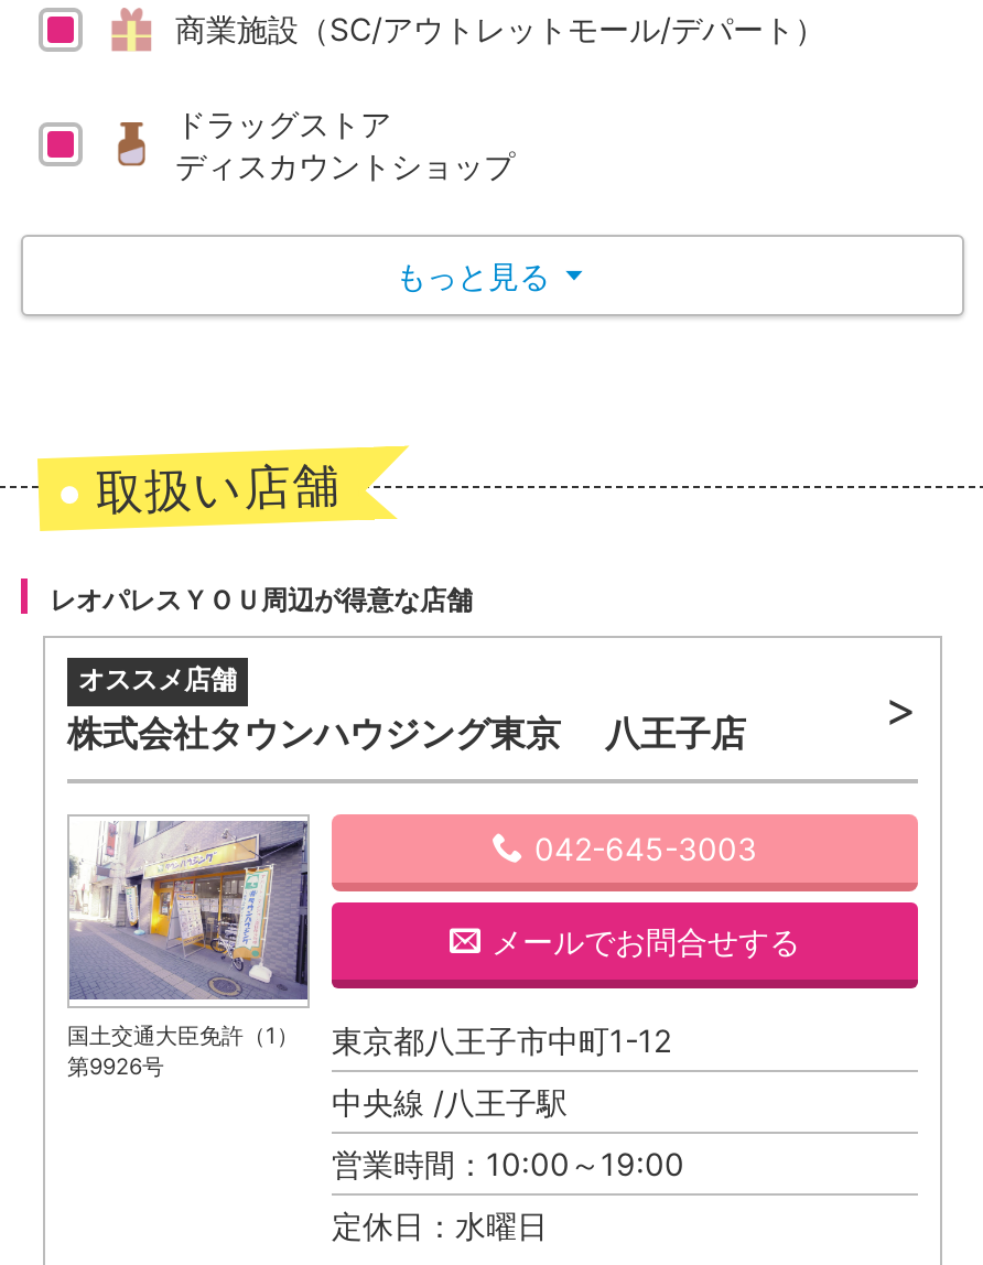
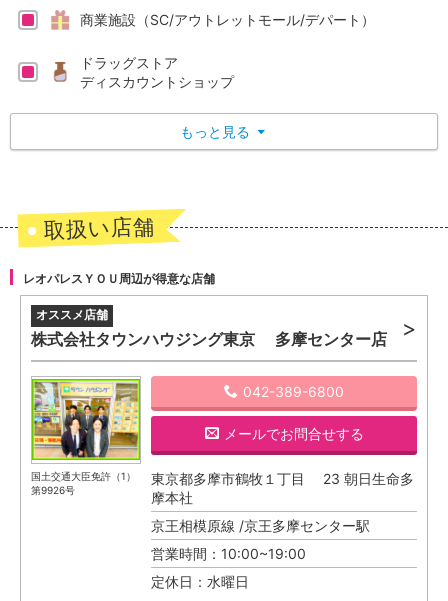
- 株式会社タウンハウジング東京 八王子店
+ 株式会社タウンハウジング東京 多摩センター店

- [image]
- 東京都八王子市中町1-12
+ [image]
+ 東京都多摩市鶴牧１丁目 23 朝日生命多
+ 摩本社

- 042-645-3003
+ 042-389-6800

- 中央線 /八王子駅
+ 京王相模原線 /京王多摩センター駅

- 営業時間：10:00～19:00
+ 営業時間：10:00~19:00
